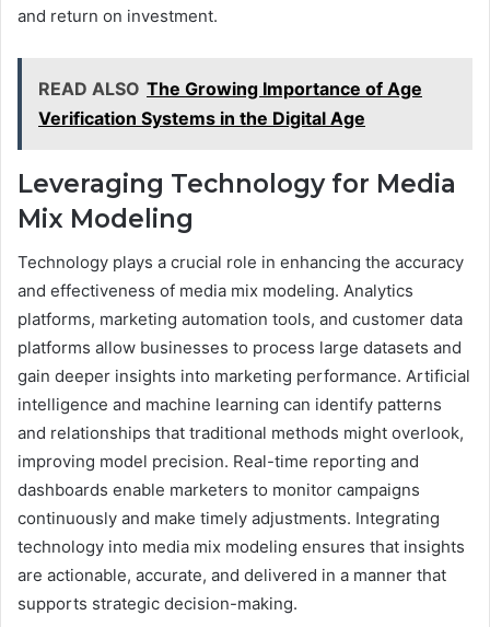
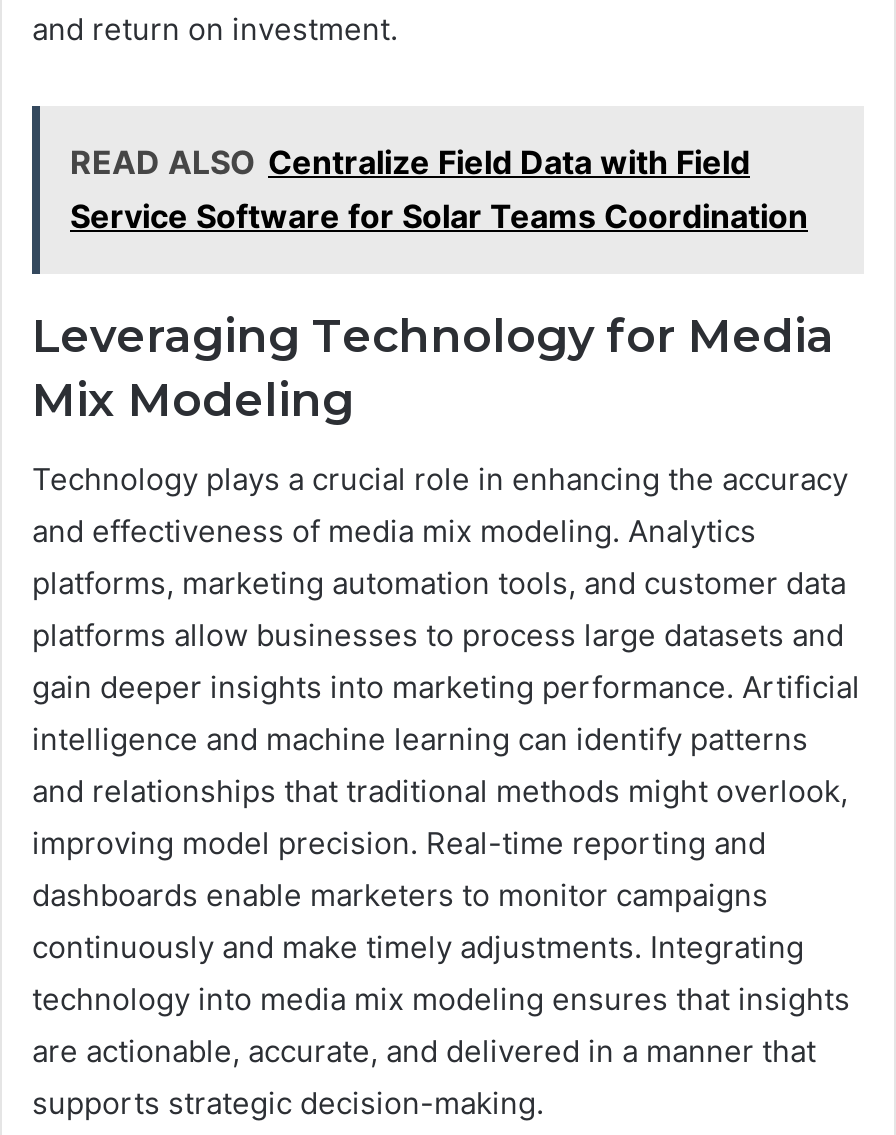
- READ ALSO The Growing Importance of Age
- Verification Systems in the Digital Age
+ READ ALSO Centralize Field Data with Field
+ Service Software for Solar Teams Coordination
